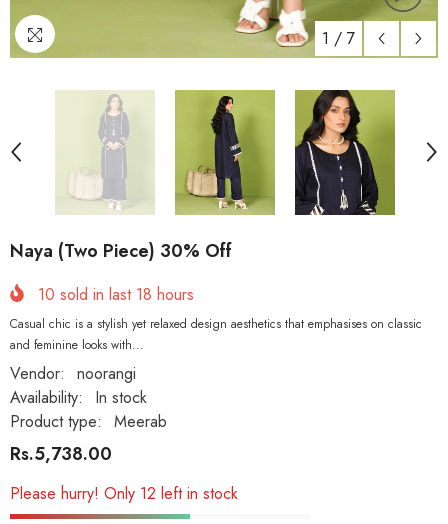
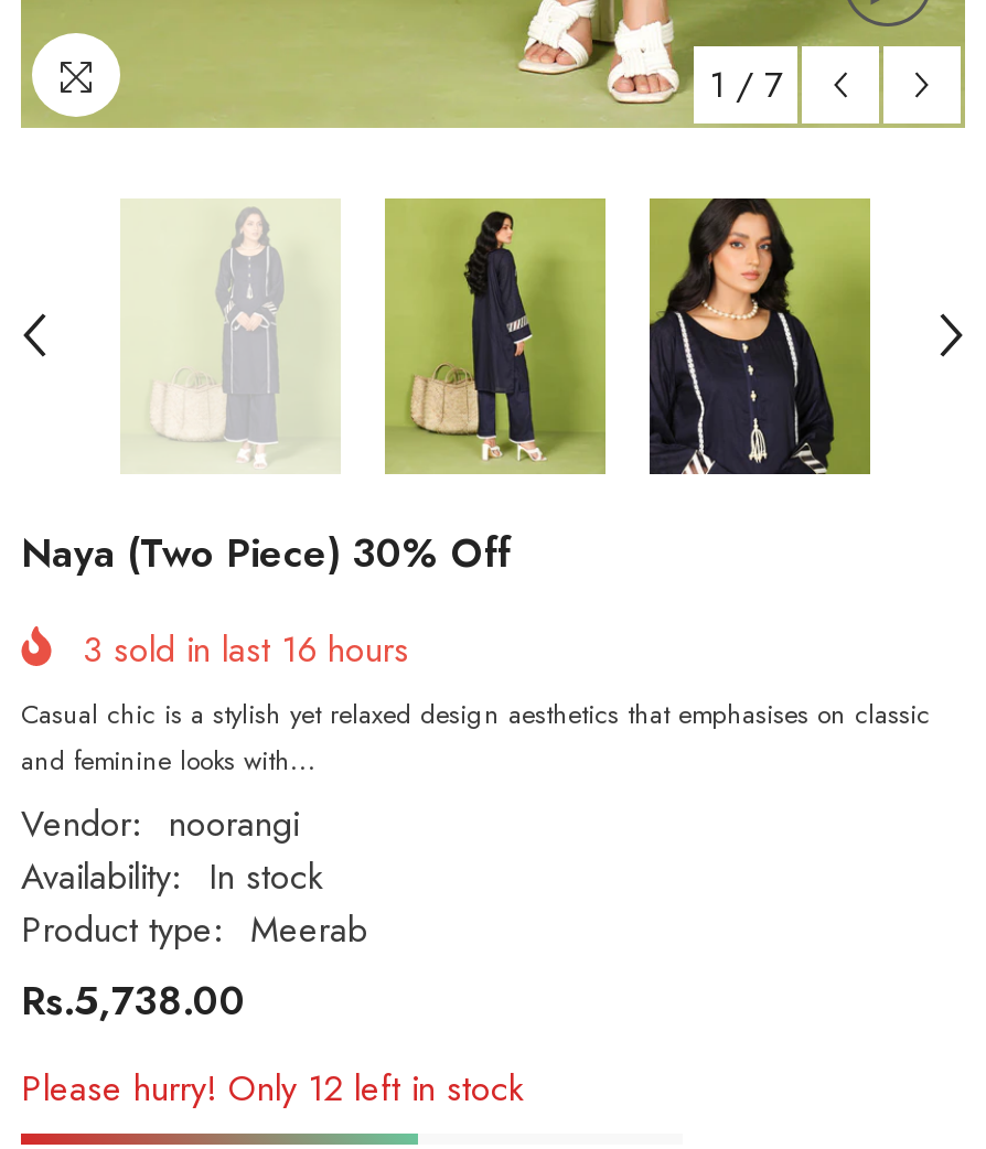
- 10 sold in last 18 hours
+ 3 sold in last 16 hours
